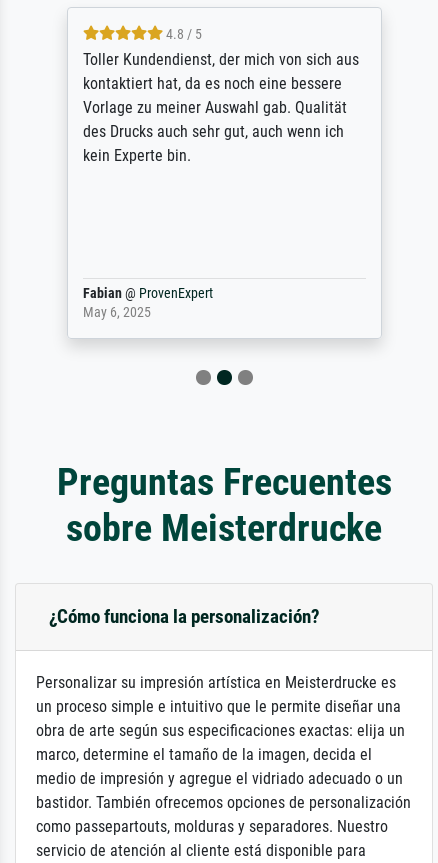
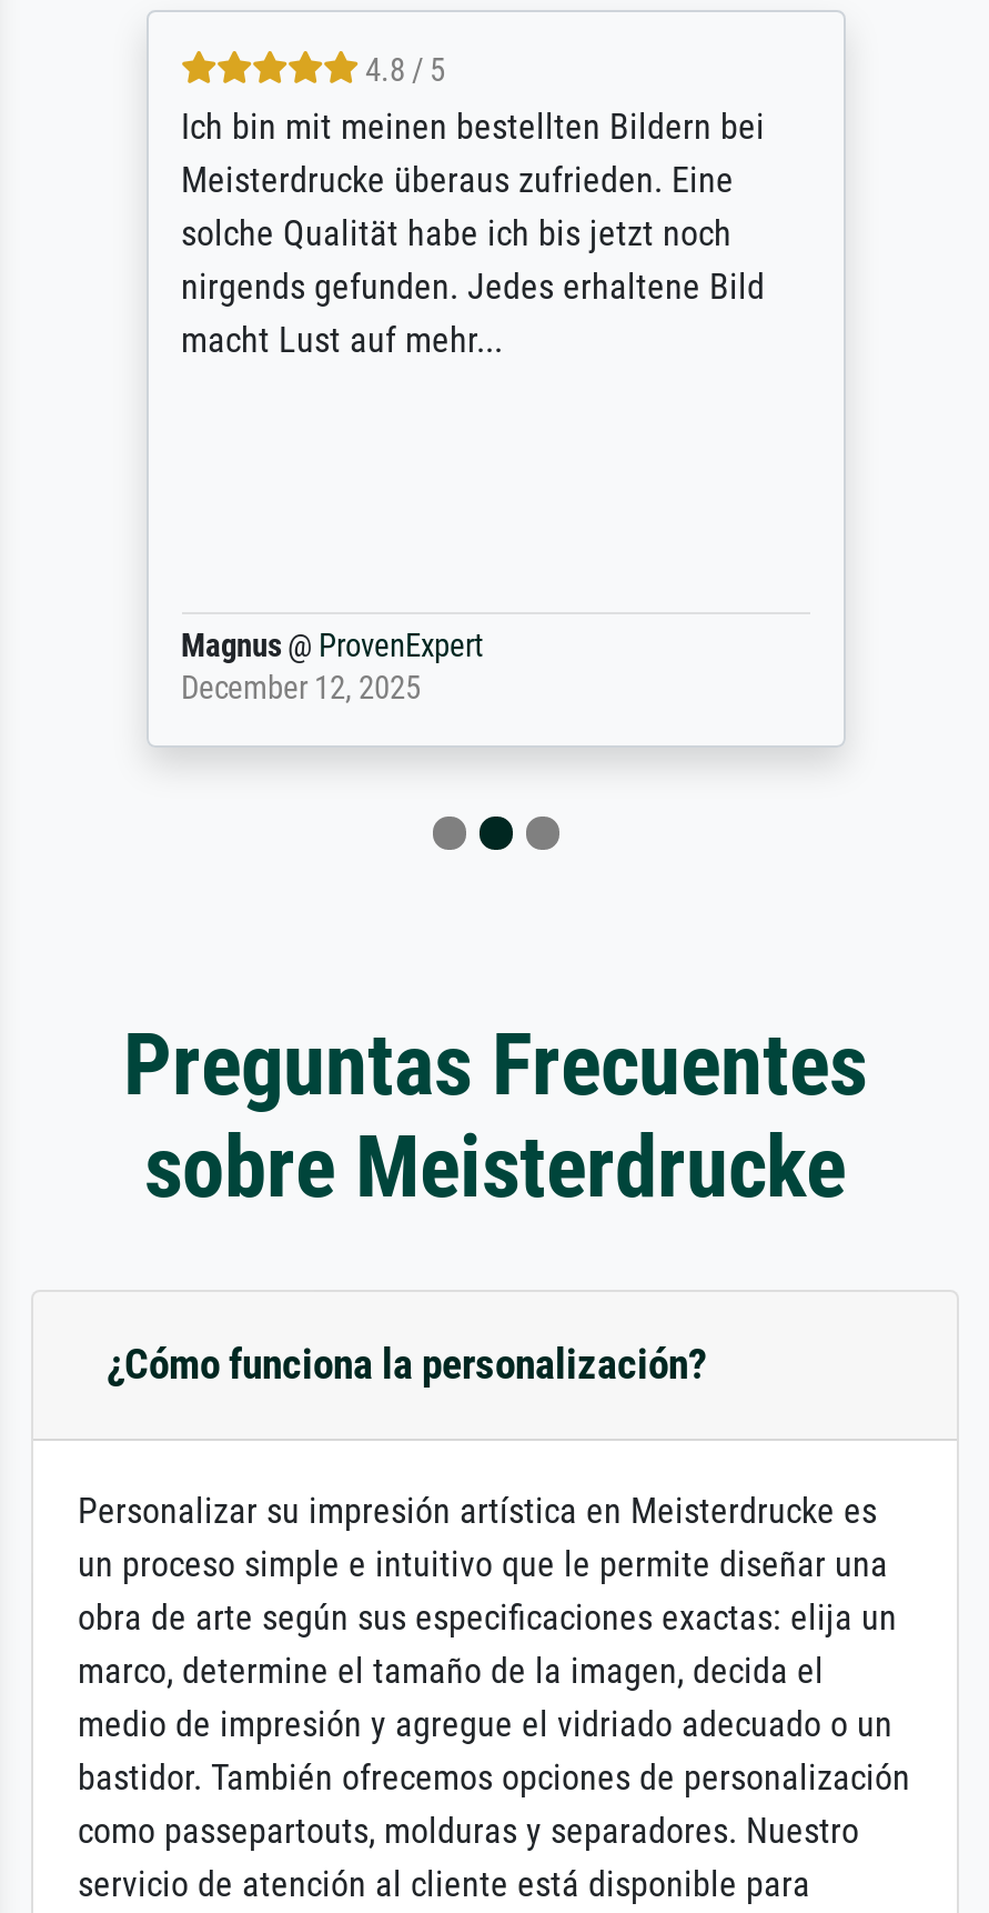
- Toller Kundendienst, der mich von sich aus
- kontaktiert hat, da es noch eine bessere
- Vorlage zu meiner Auswahl gab. Qualität
- des Drucks auch sehr gut, auch wenn ich
- kein Experte bin.
+ Ich bin mit meinen bestellten Bildern bei
+ Meisterdrucke überaus zufrieden. Eine
+ solche Qualität habe ich bis jetzt noch
+ nirgends gefunden. Jedes erhaltene Bild
+ macht Lust auf mehr...

- Fabian @ ProvenExpert
- May 6, 2025
+ Magnus @ ProvenExpert
+ December 12, 2025
